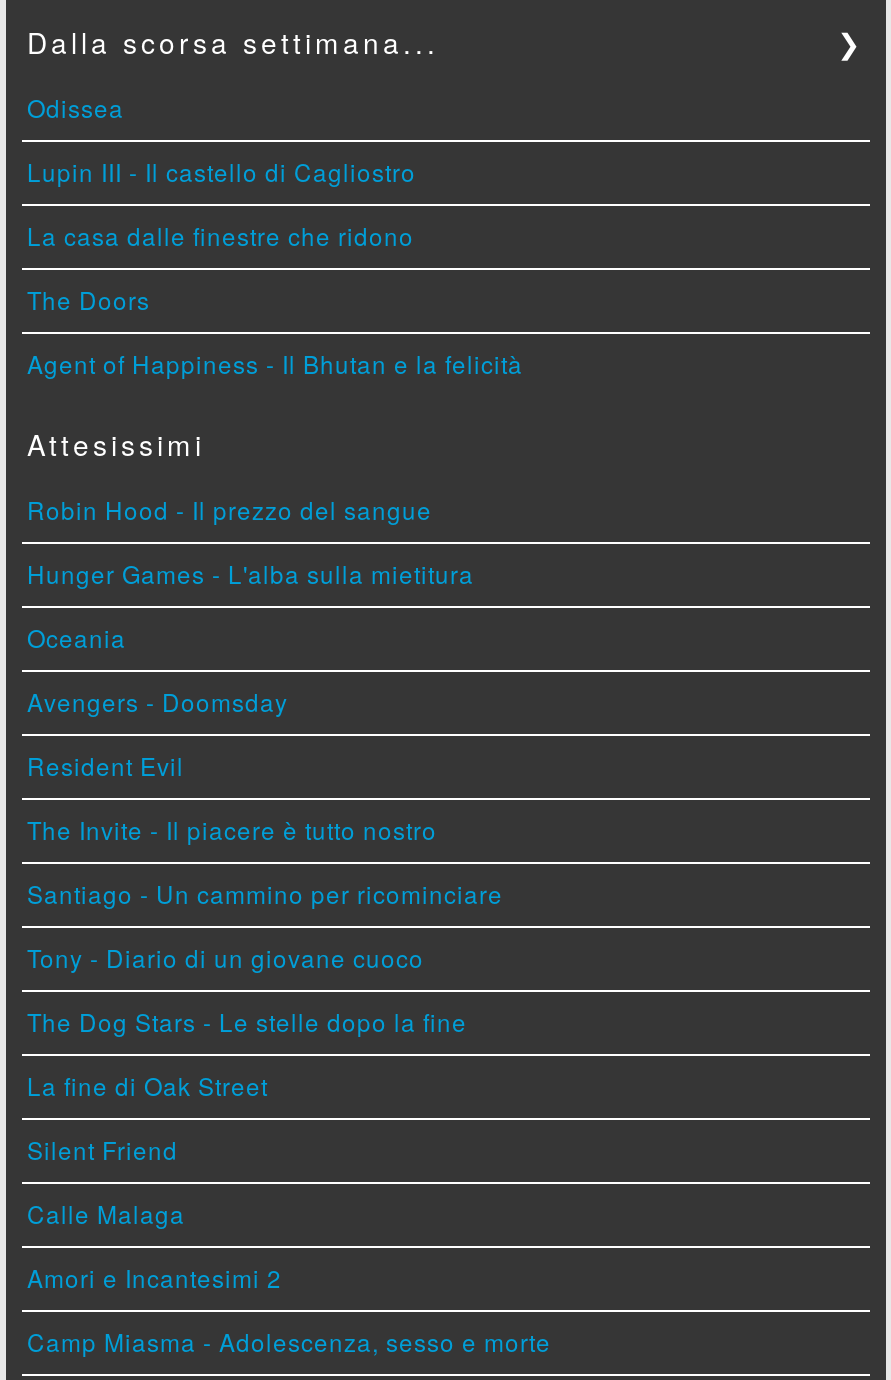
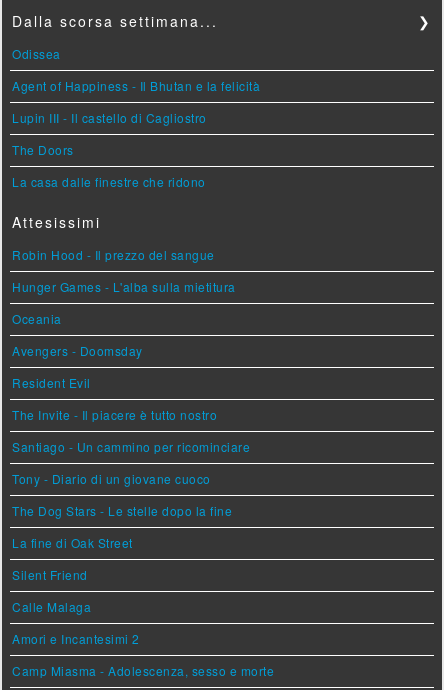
moved down: Lupin III - Il castello di Cagliostro | The Doors | La casa dalle finestre che ridono

moved up: Agent of Happiness - Il Bhutan e la felicità
